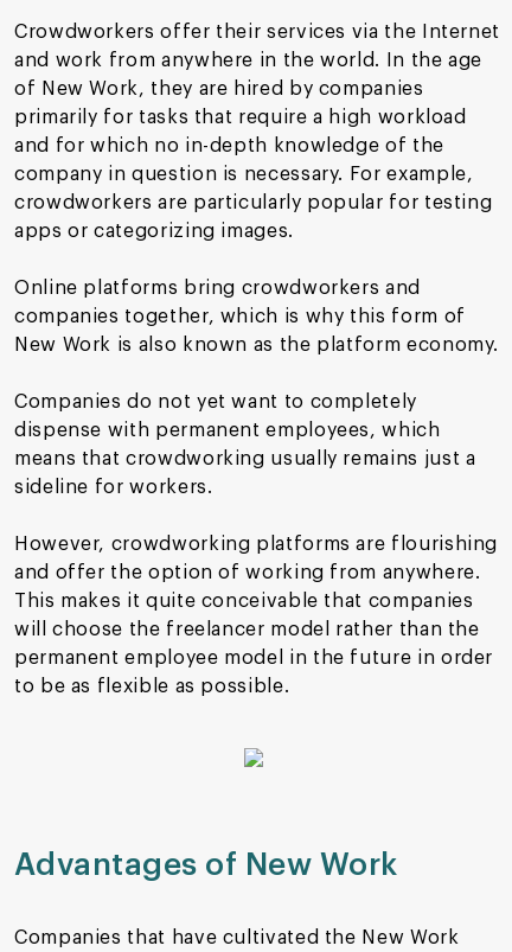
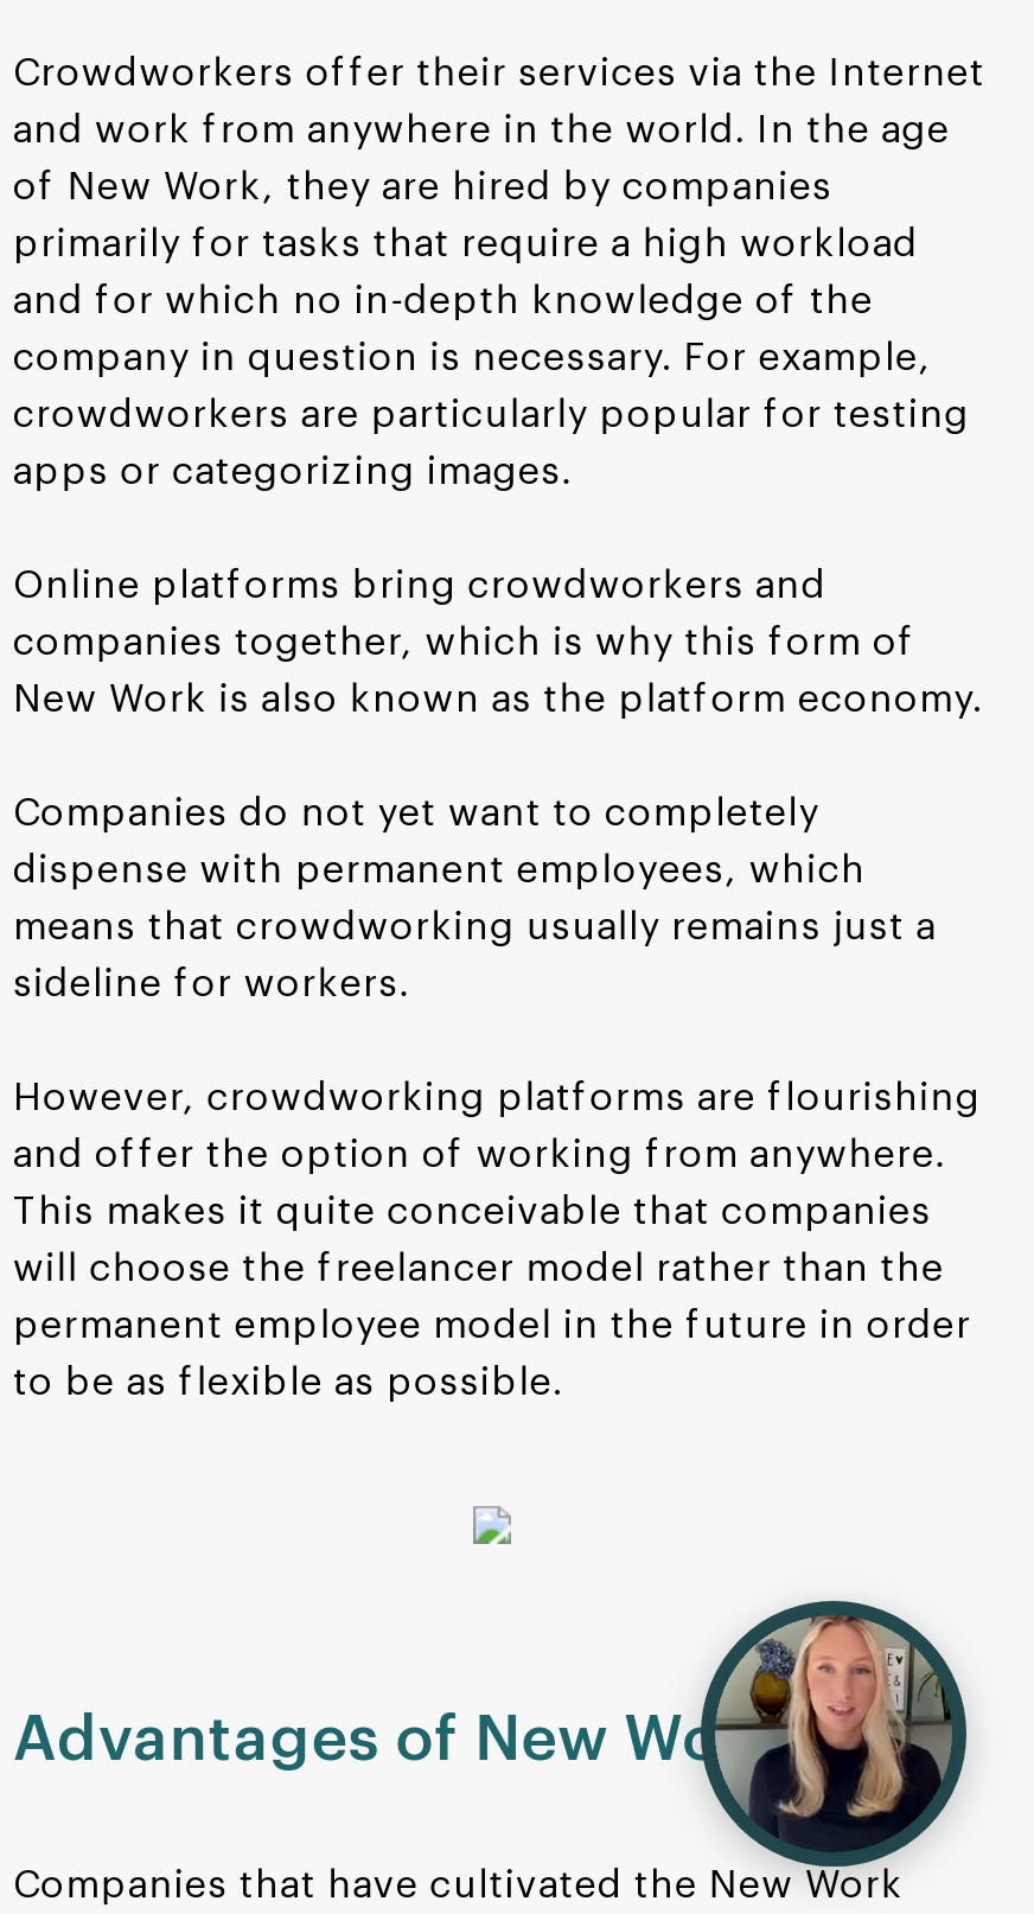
+ [image]
